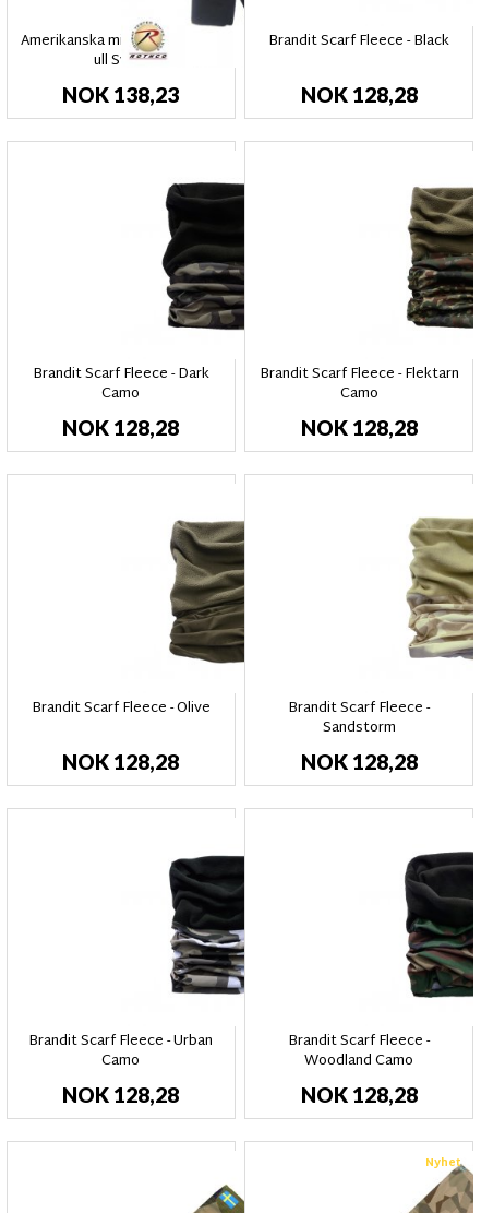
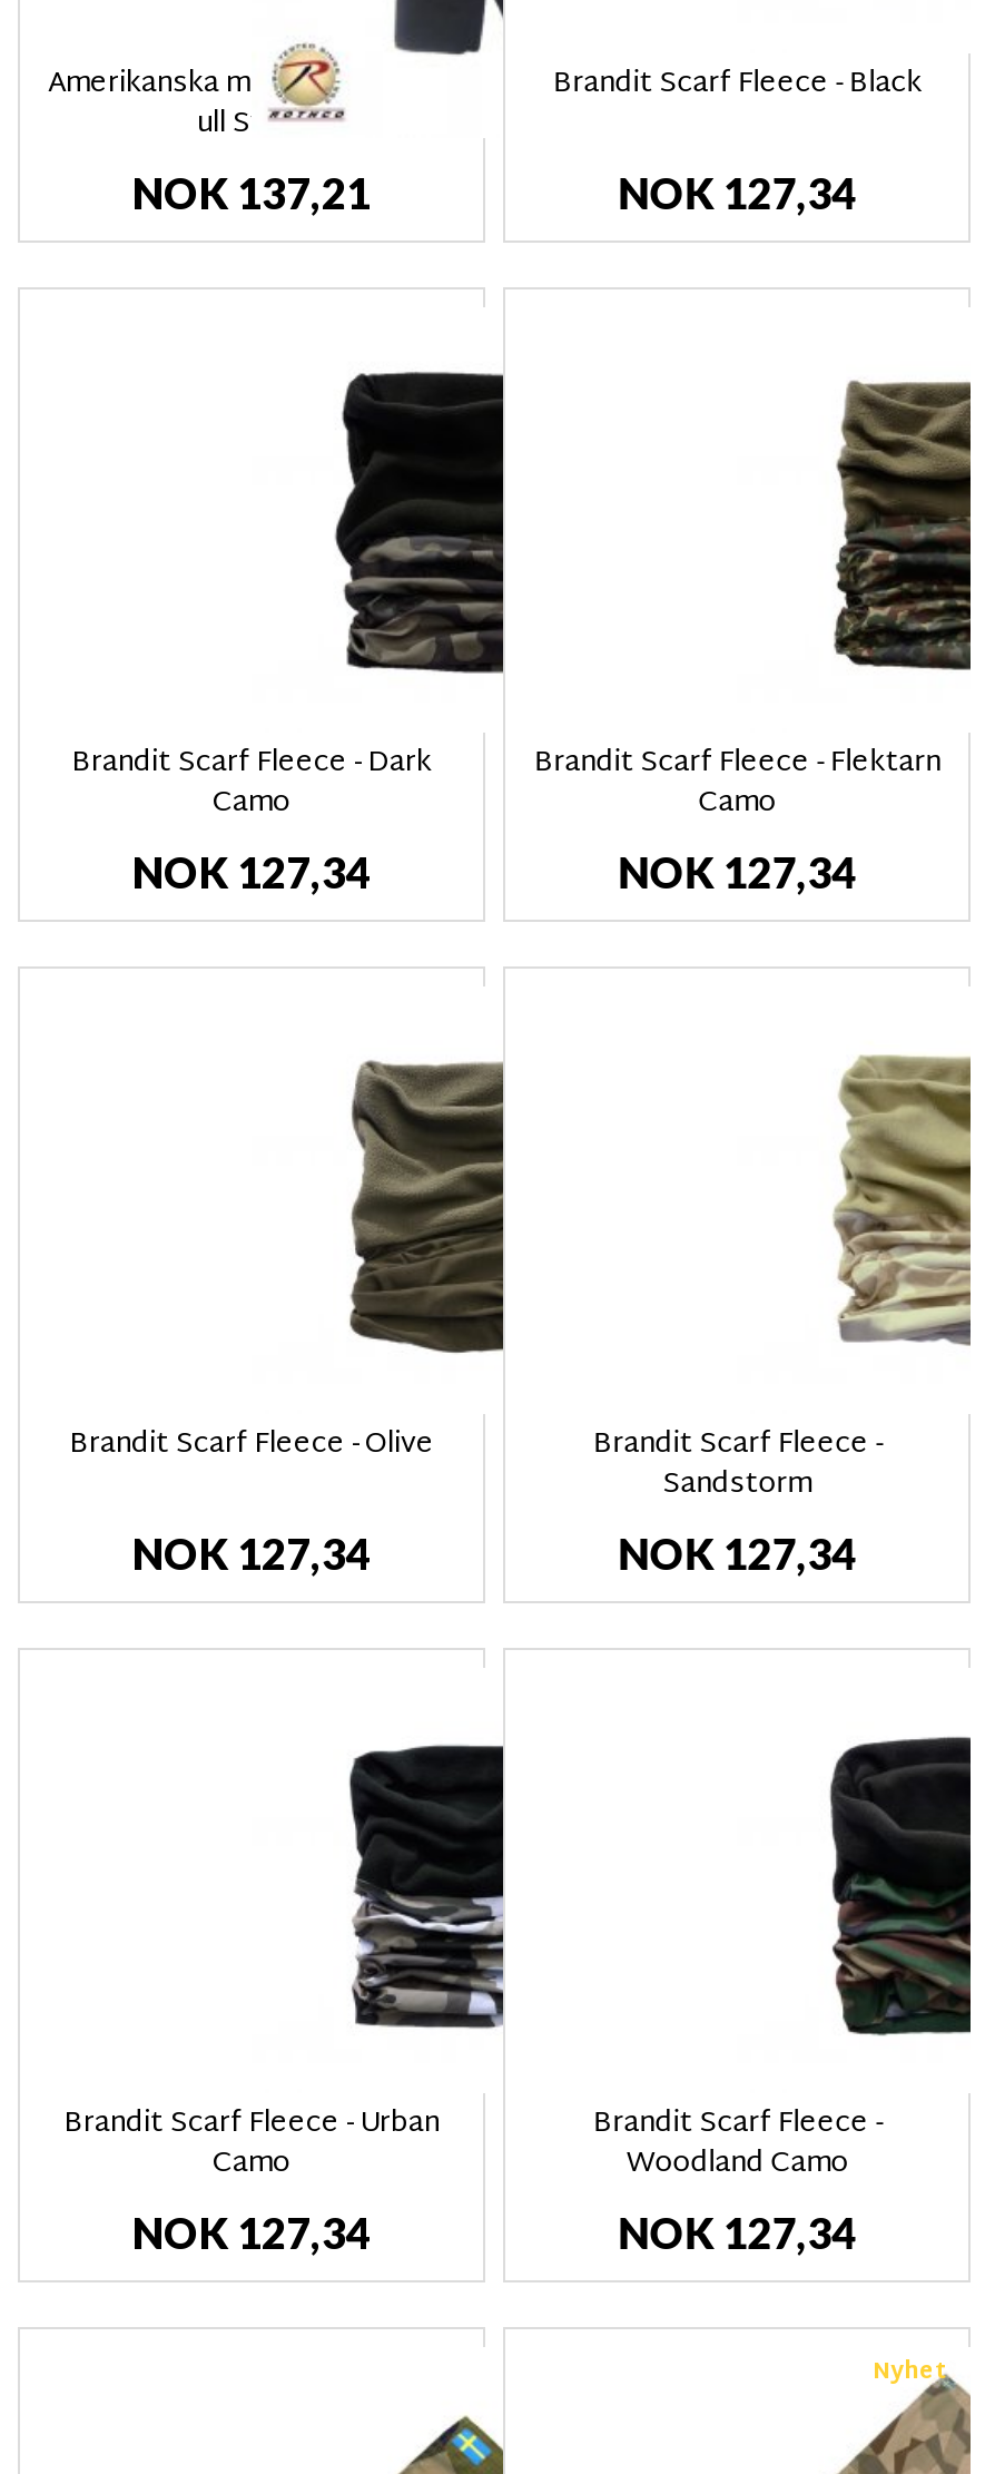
- NOK 138,23
+ NOK 137,21

- NOK 128,28
+ NOK 127,34

- NOK 128,28
+ NOK 127,34

- NOK 128,28
+ NOK 127,34

- NOK 128,28
+ NOK 127,34

- NOK 128,28
+ NOK 127,34

- NOK 128,28
+ NOK 127,34

- NOK 128,28
+ NOK 127,34
